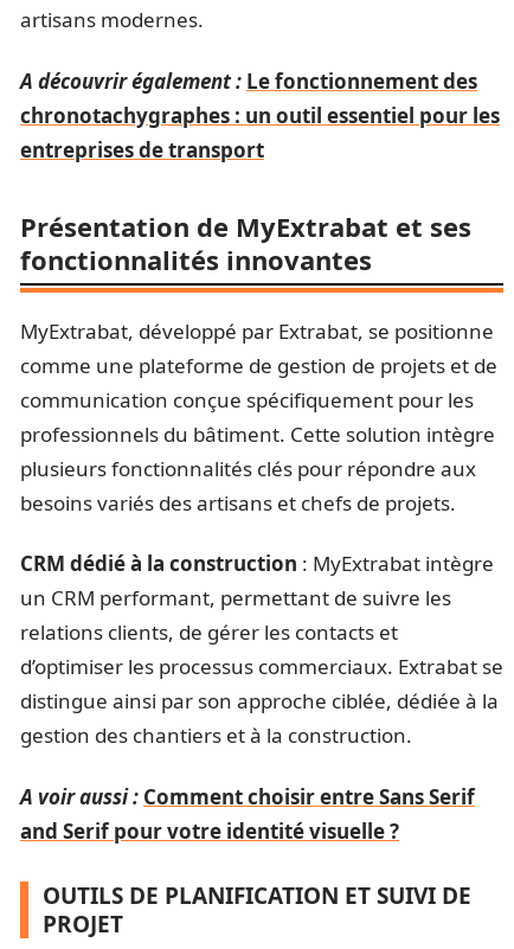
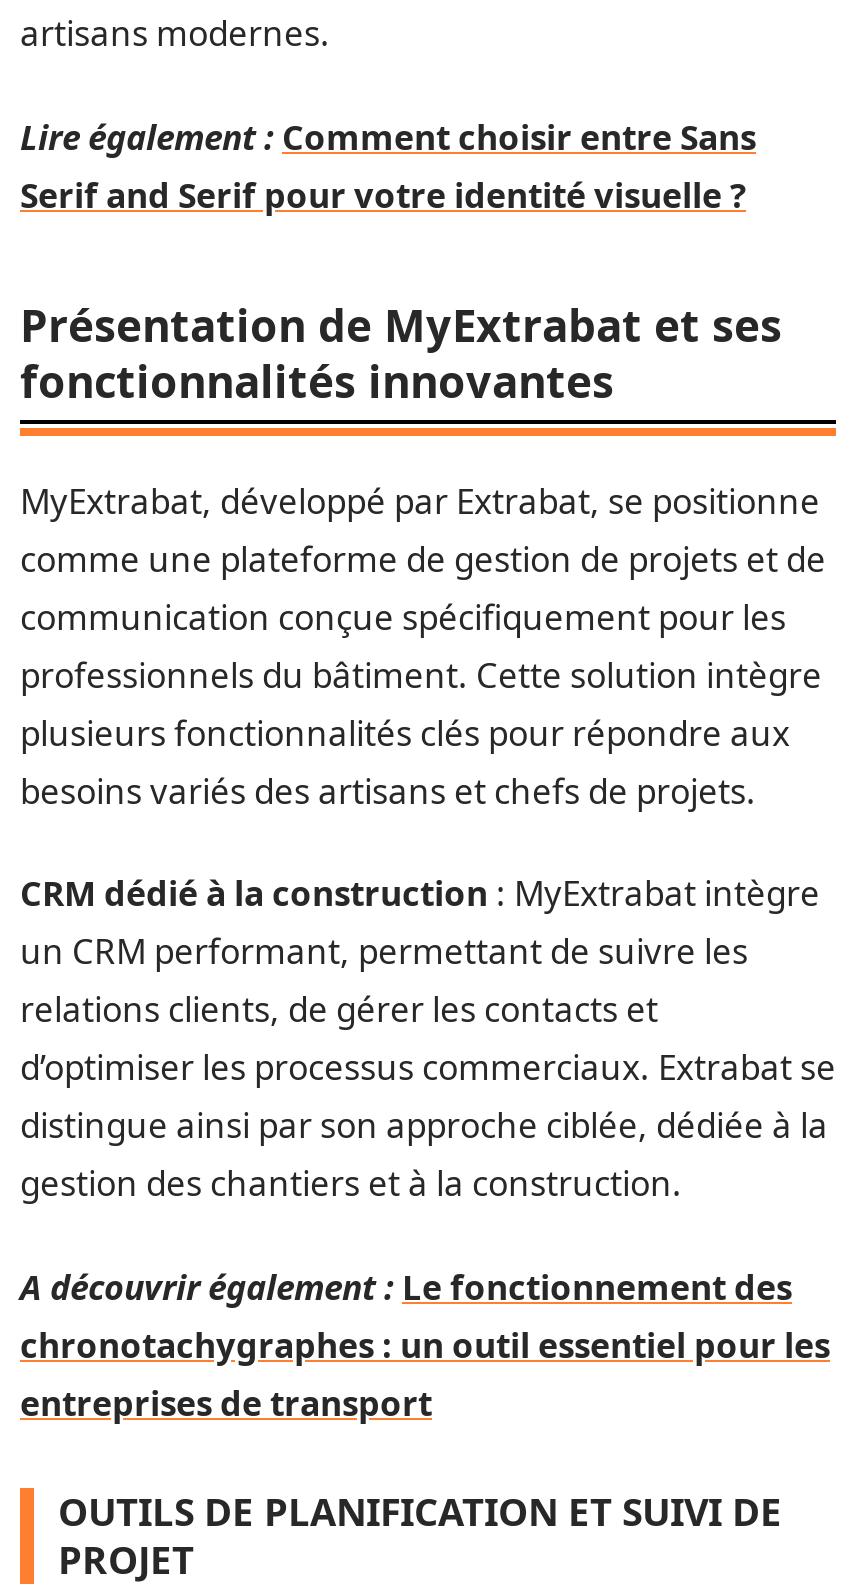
+ Lire également : Comment choisir entre Sans
+ Serif and Serif pour votre identité visuelle ?

moved down: A découvrir également : Le fonctionnement des | chronotachygraphes : un outil essentiel pour les | entreprises de transport

moved up: Présentation de MyExtrabat et ses | fonctionnalités innovantes | MyExtrabat, développé par Extrabat, se positionne | ... | distingue ainsi par son approche ciblée, dédiée à la | gestion des chantiers et à la construction.

- A voir aussi : Comment choisir entre Sans Serif
- and Serif pour votre identité visuelle ?
